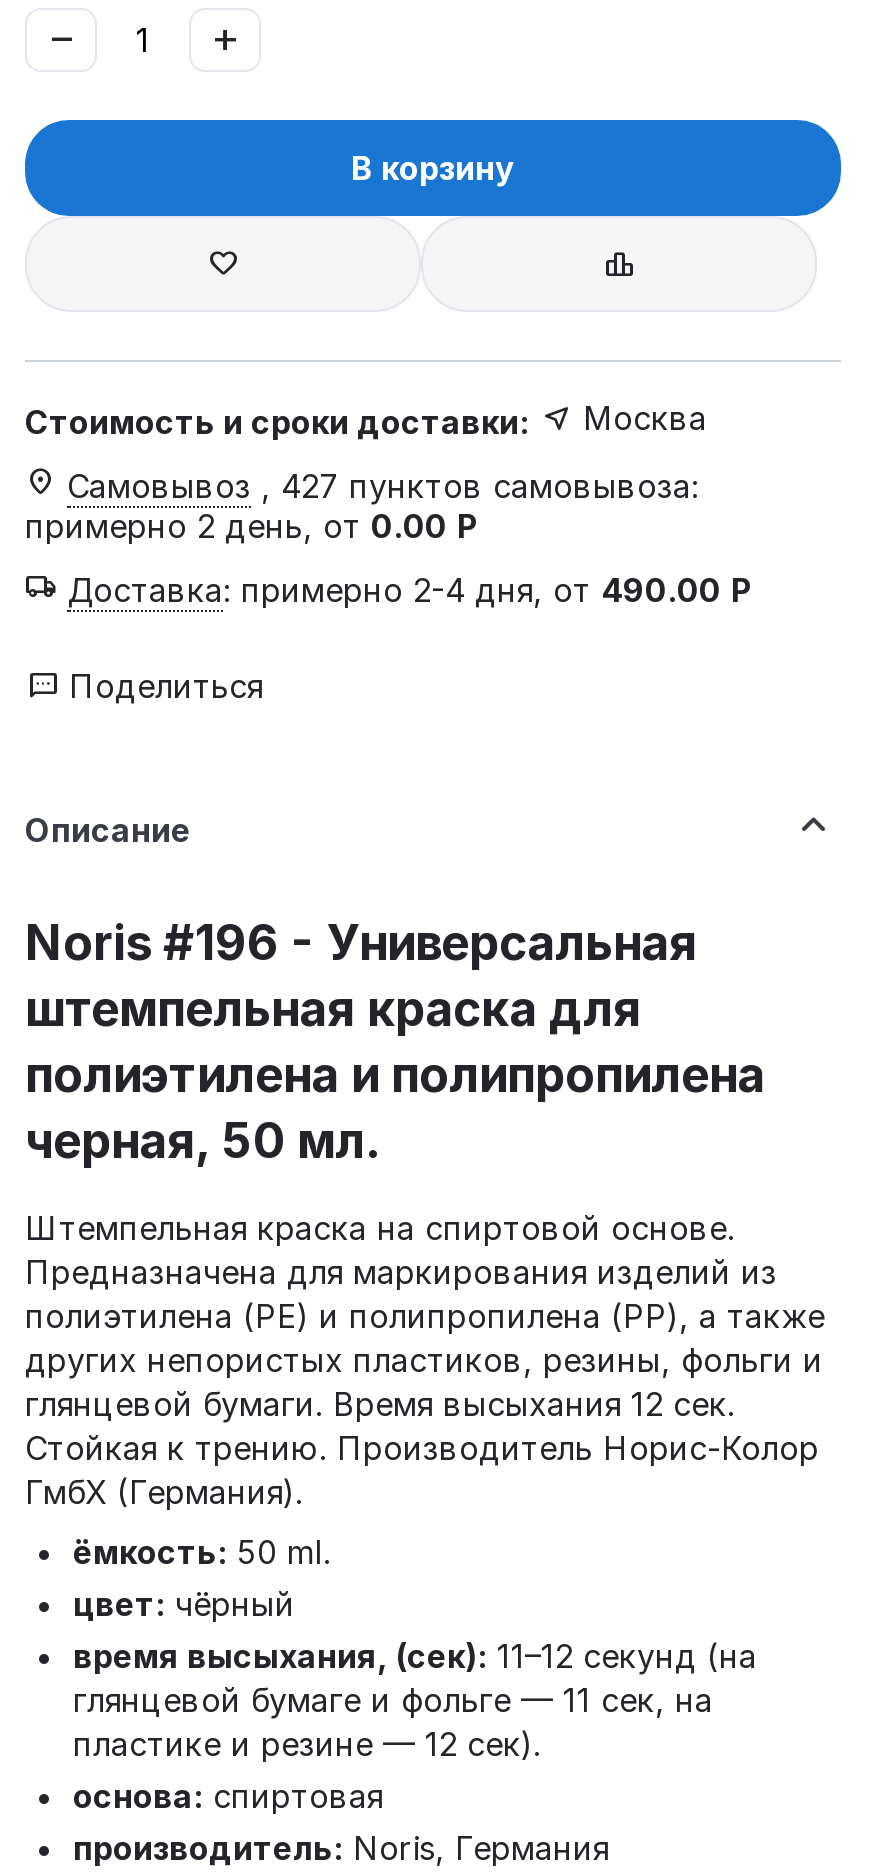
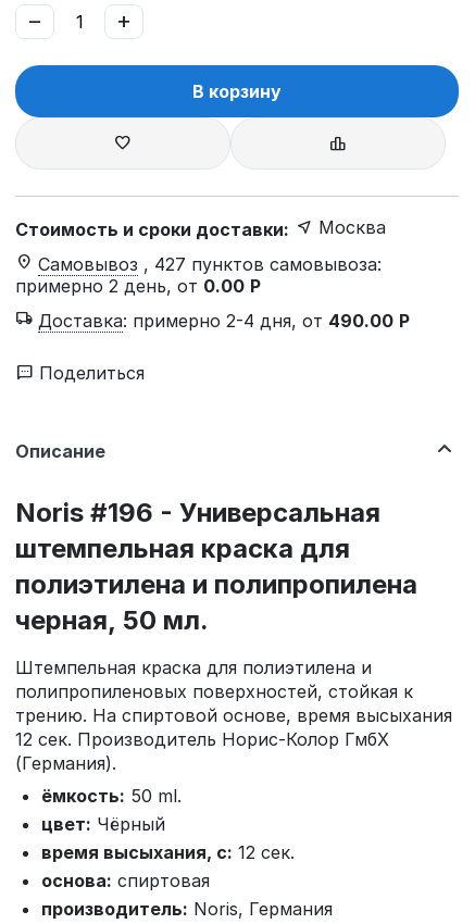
- Штемпельная краска на спиртовой основе.
- Предназначена для маркирования изделий из
- полиэтилена (PE) и полипропилена (PP), а также
- других непористых пластиков, резины, фольги и
- глянцевой бумаги. Время высыхания 12 сек.
- Стойкая к трению. Производитель Норис-Колор
- ГмбХ (Германия).
+ Штемпельная краска для полиэтилена и
+ полипропиленовых поверхностей, стойкая к
+ трению. На спиртовой основе, время высыхания
+ 12 сек. Производитель Норис-Колор ГмбХ
+ (Германия).

- цвет: чёрный
- время высыхания, (сек): 11–12 секунд (на
- глянцевой бумаге и фольге — 11 сек, на
- пластике и резине — 12 сек).
+ цвет: Чёрный
+ время высыхания, с: 12 сек.
